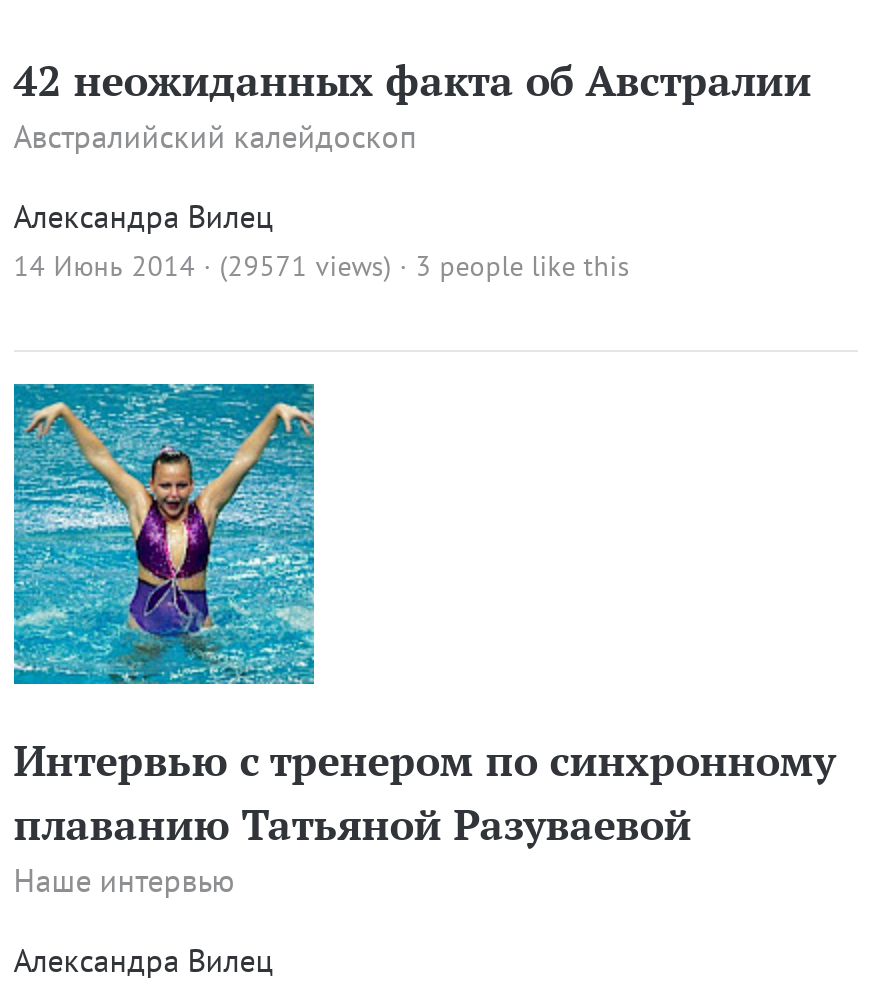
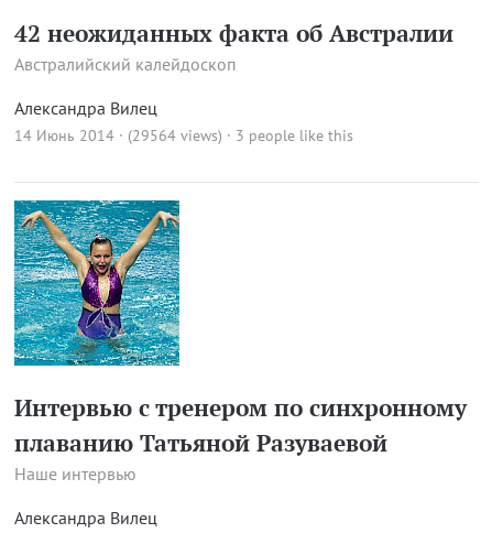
- 14 Июнь 2014 · (29571 views) · 3 people like this
+ 14 Июнь 2014 · (29564 views) · 3 people like this
